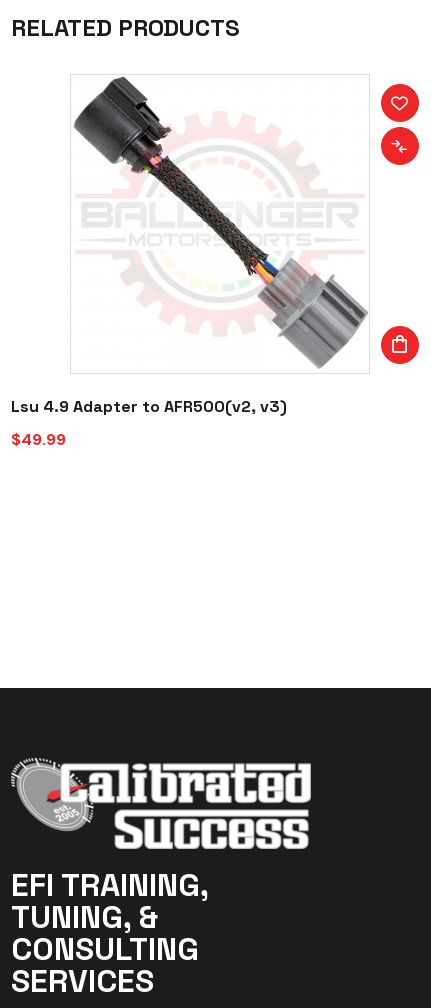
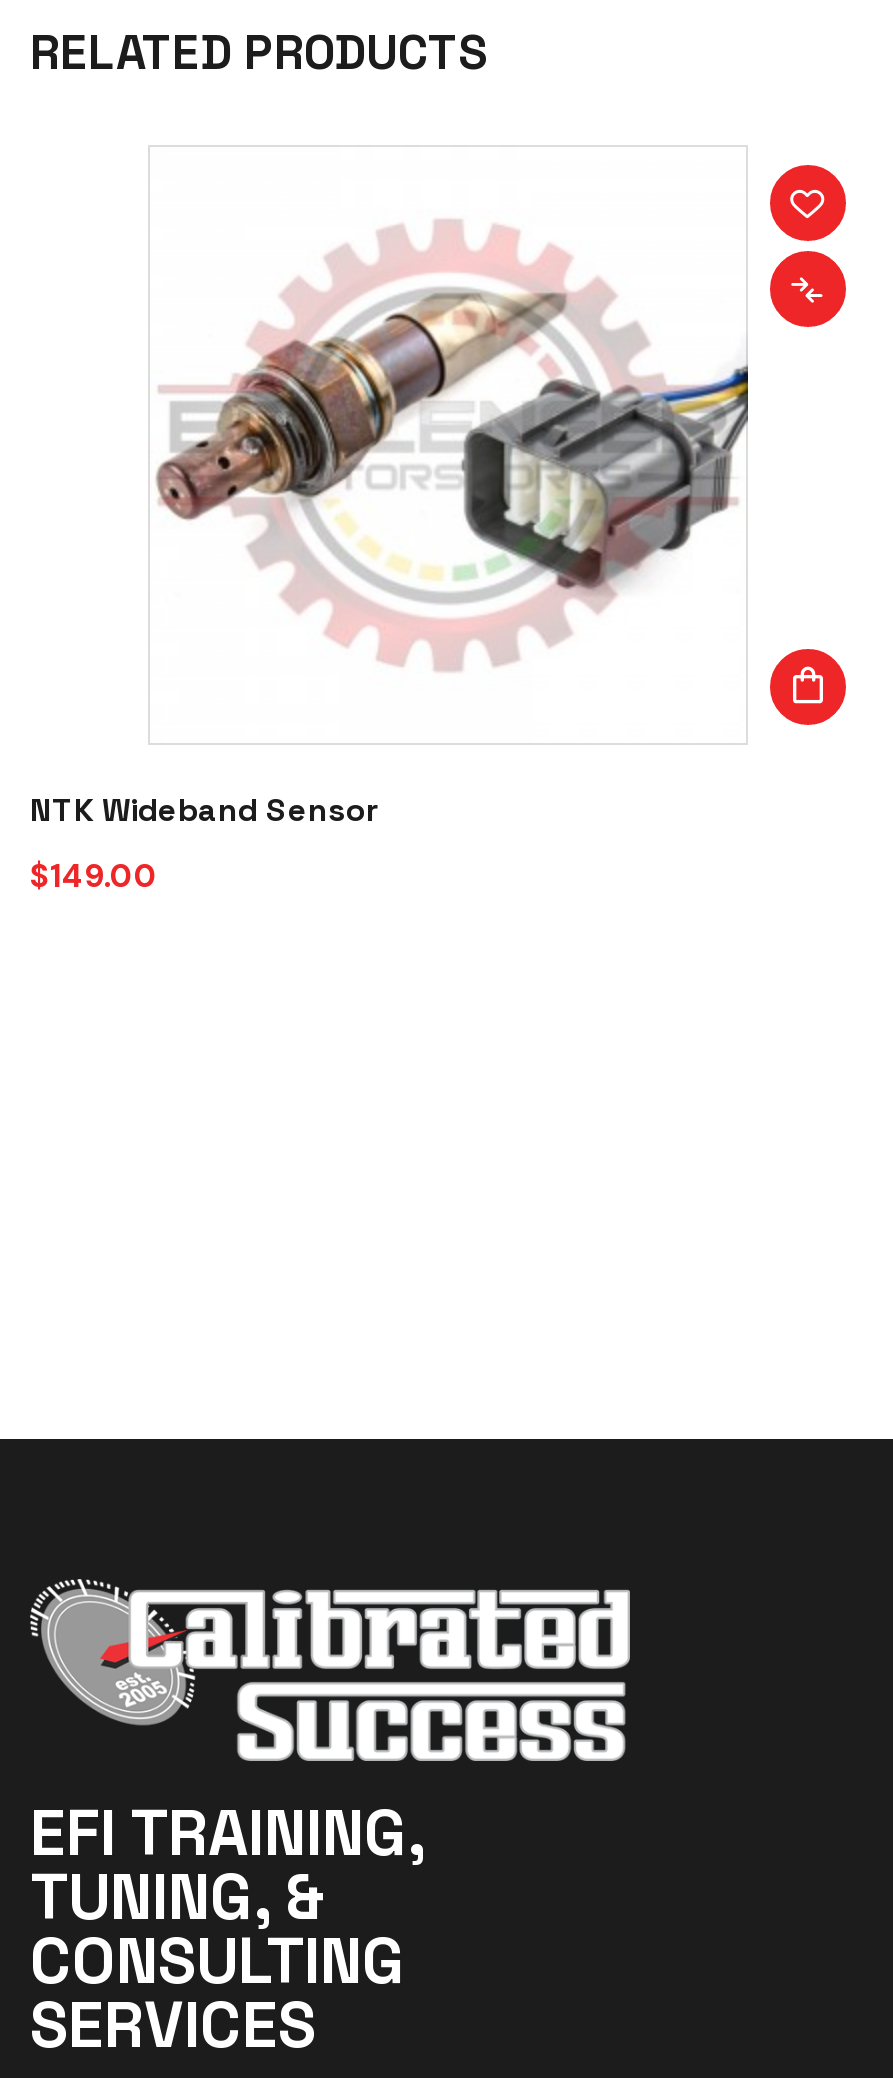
- [image]
- Lsu 4.9 Adapter to AFR500(v2, v3)
+ [image]
+ NTK Wideband Sensor

- $49.99
+ $149.00
